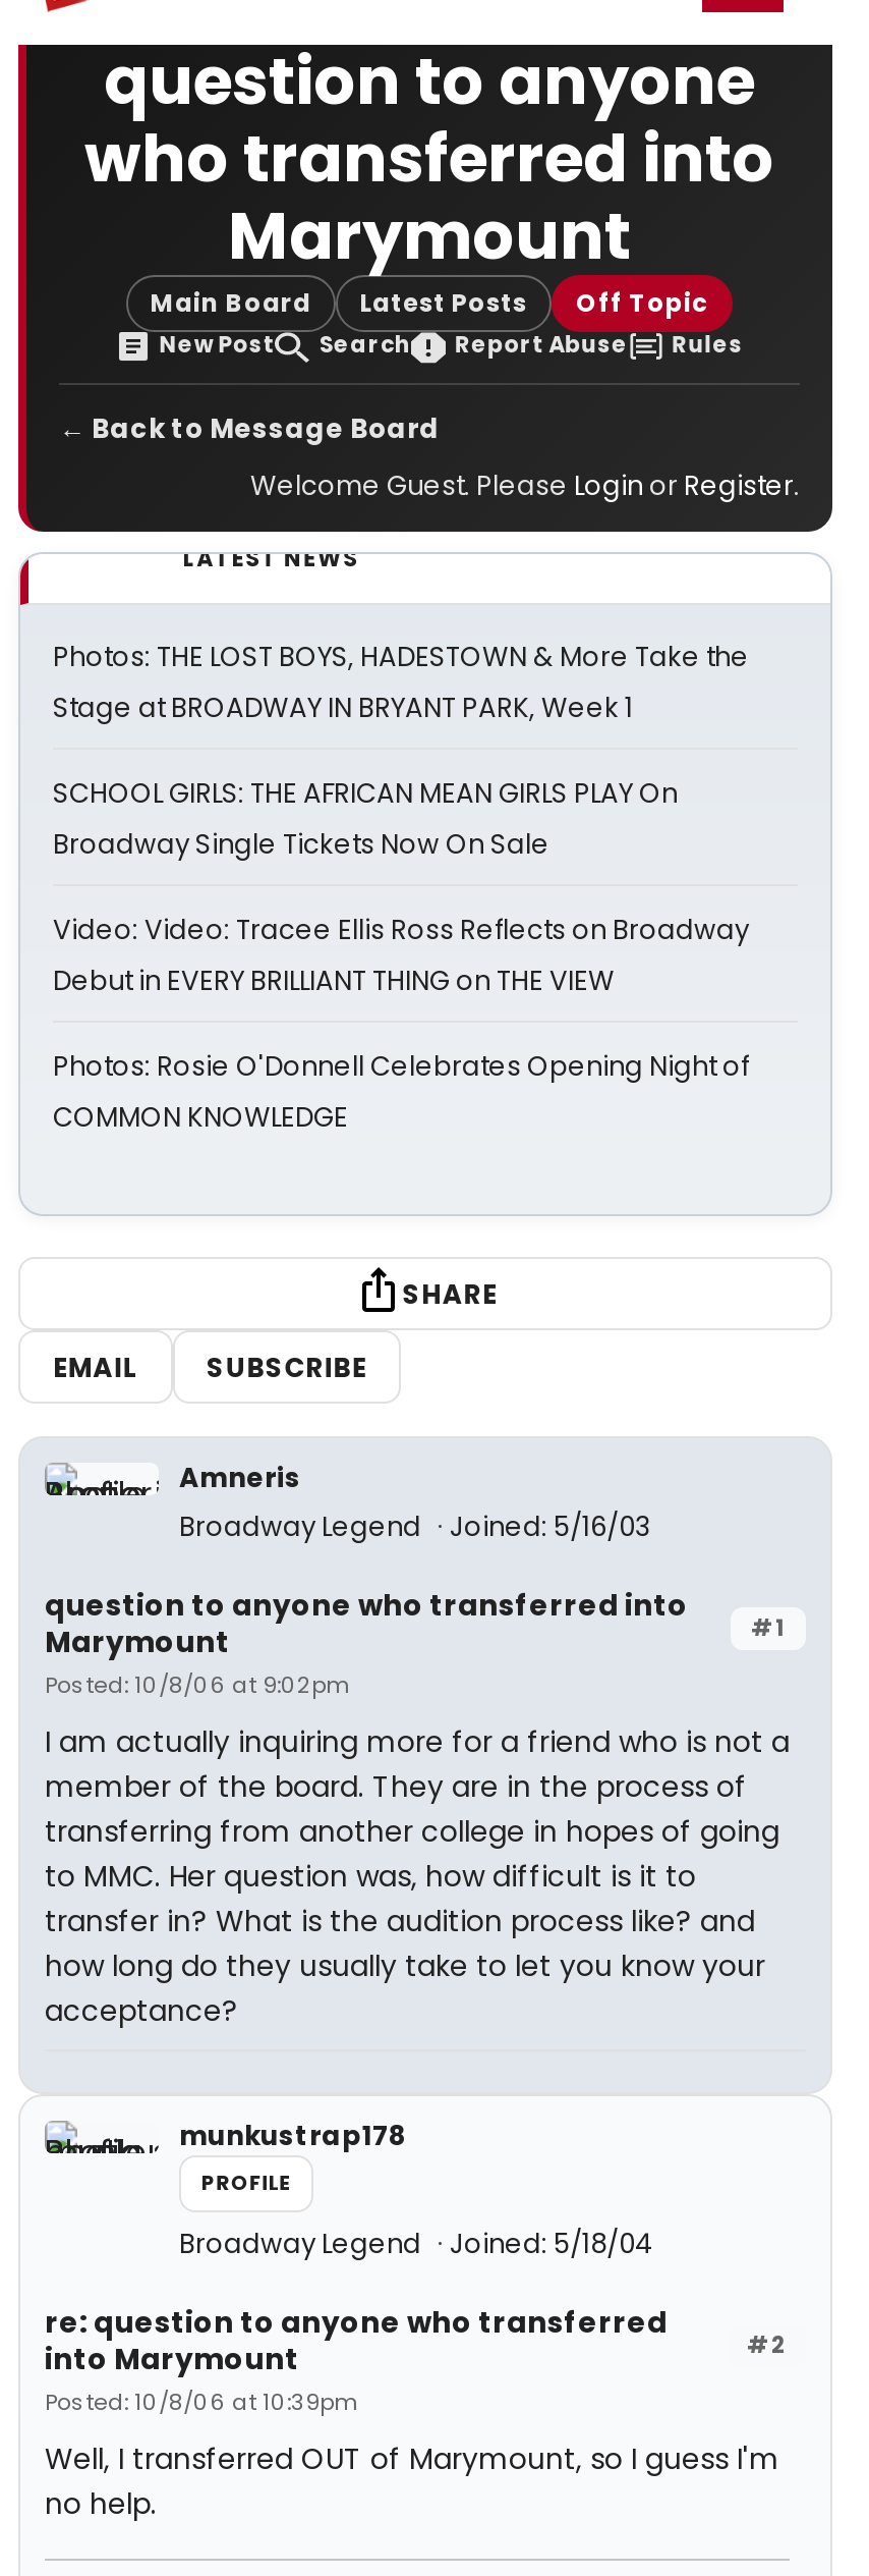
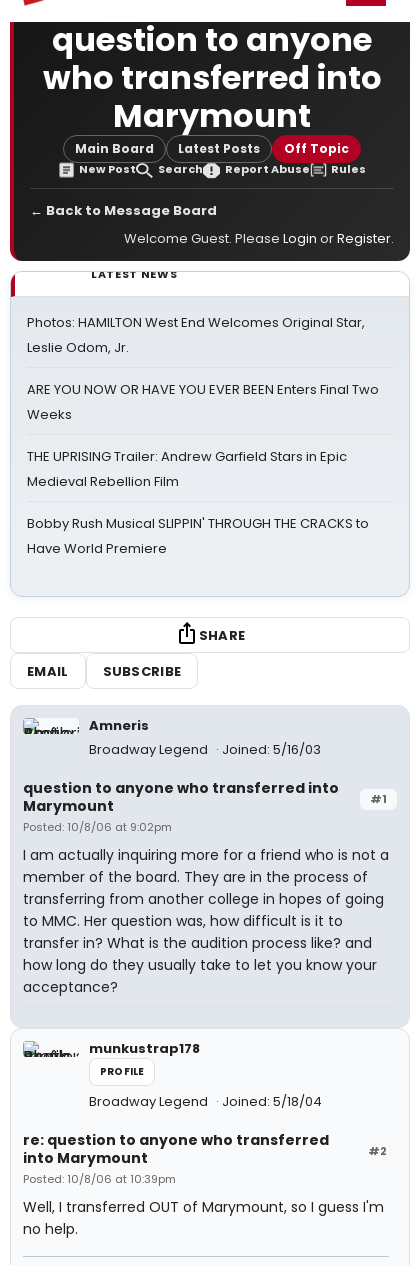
- Photos: THE LOST BOYS, HADESTOWN & More Take the
- Stage at BROADWAY IN BRYANT PARK, Week 1
+ Photos: HAMILTON West End Welcomes Original Star,
+ Leslie Odom, Jr.

- SCHOOL GIRLS: THE AFRICAN MEAN GIRLS PLAY On
- Broadway Single Tickets Now On Sale
+ ARE YOU NOW OR HAVE YOU EVER BEEN Enters Final Two
+ Weeks

- Video: Video: Tracee Ellis Ross Reflects on Broadway
- Debut in EVERY BRILLIANT THING on THE VIEW
+ THE UPRISING Trailer: Andrew Garfield Stars in Epic
+ Medieval Rebellion Film

- Photos: Rosie O'Donnell Celebrates Opening Night of
- COMMON KNOWLEDGE
+ Bobby Rush Musical SLIPPIN' THROUGH THE CRACKS to
+ Have World Premiere
